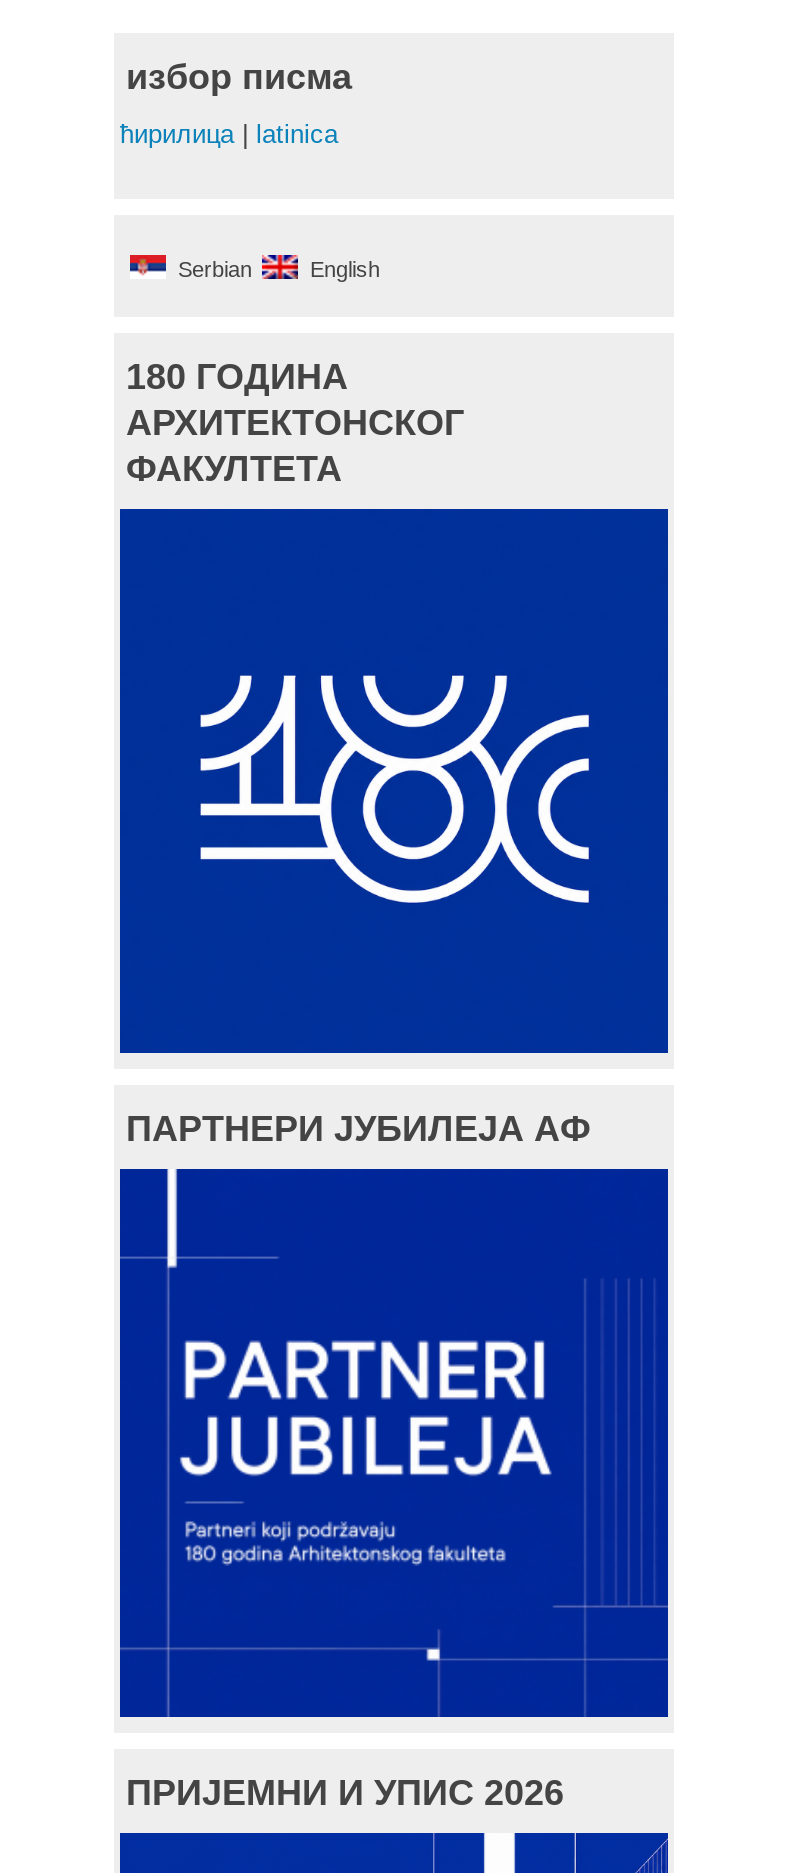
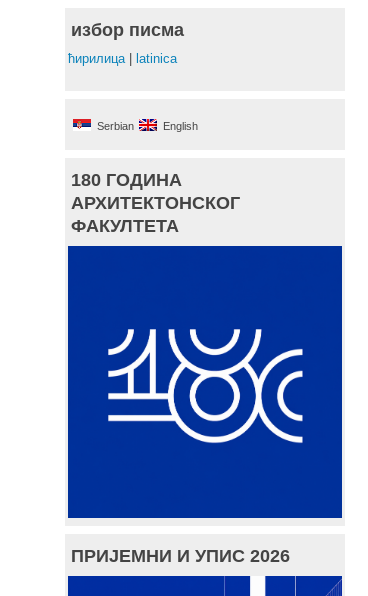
- ПАРТНЕРИ ЈУБИЛЕЈА АФ

- [image]
